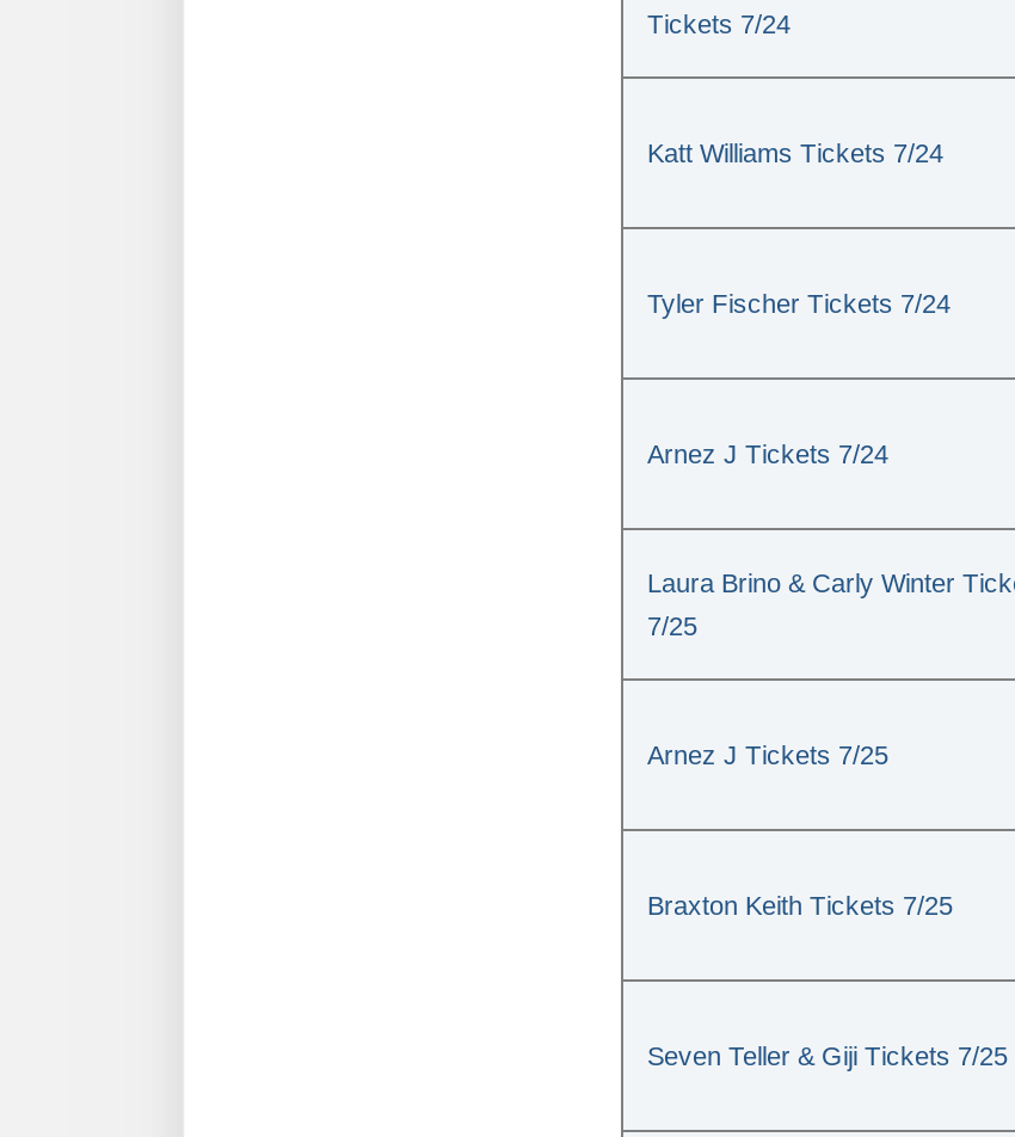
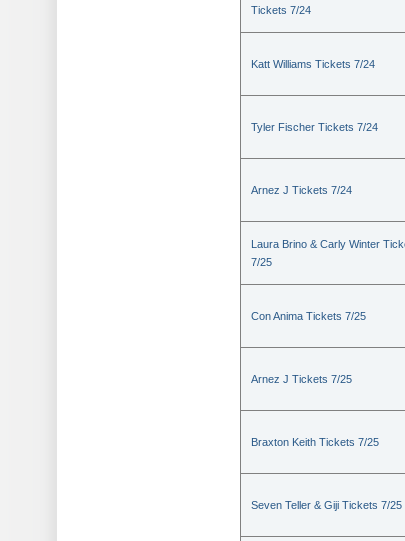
+ Con Anima Tickets 7/25
